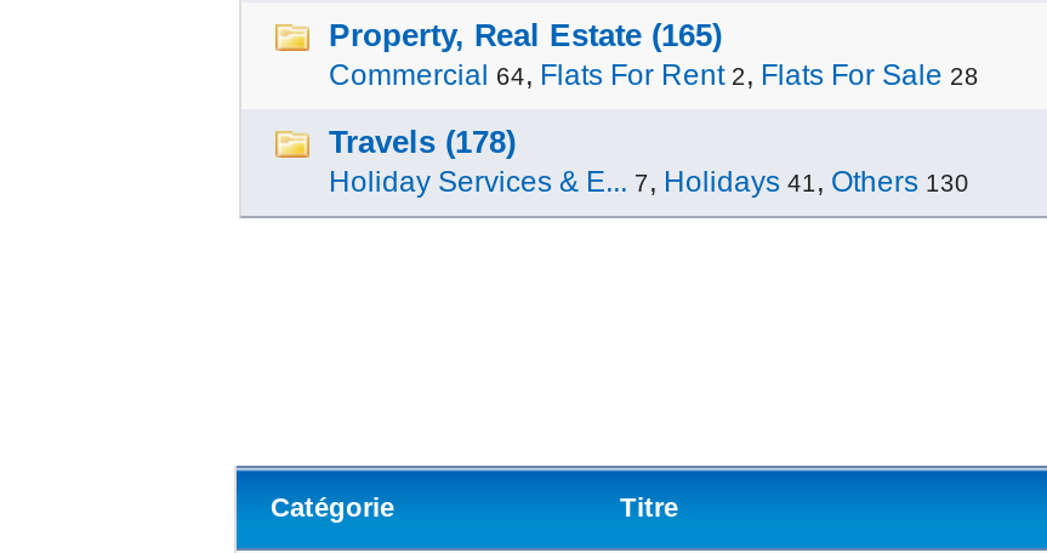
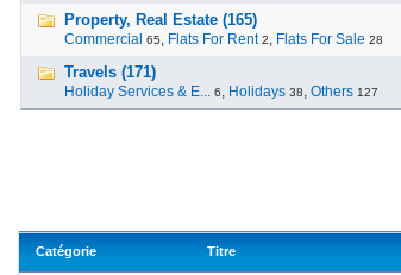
- Commercial 64, Flats For Rent 2, Flats For Sale 28
+ Commercial 65, Flats For Rent 2, Flats For Sale 28

- Travels (178)
+ Travels (171)

- Holiday Services & E... 7, Holidays 41, Others 130
+ Holiday Services & E... 6, Holidays 38, Others 127
